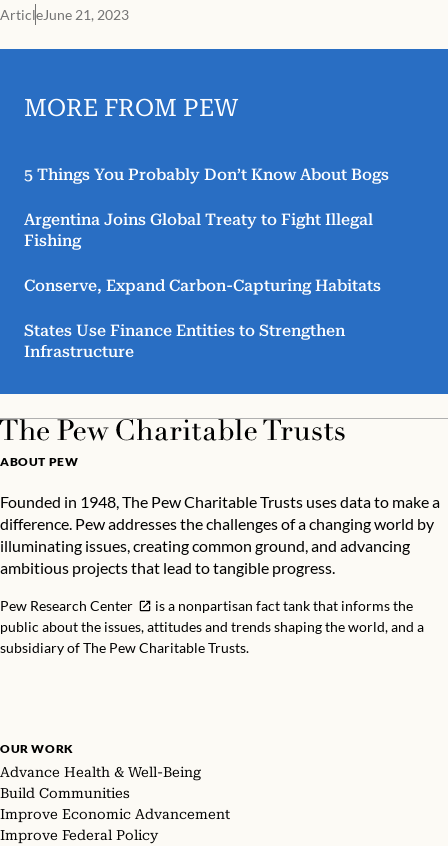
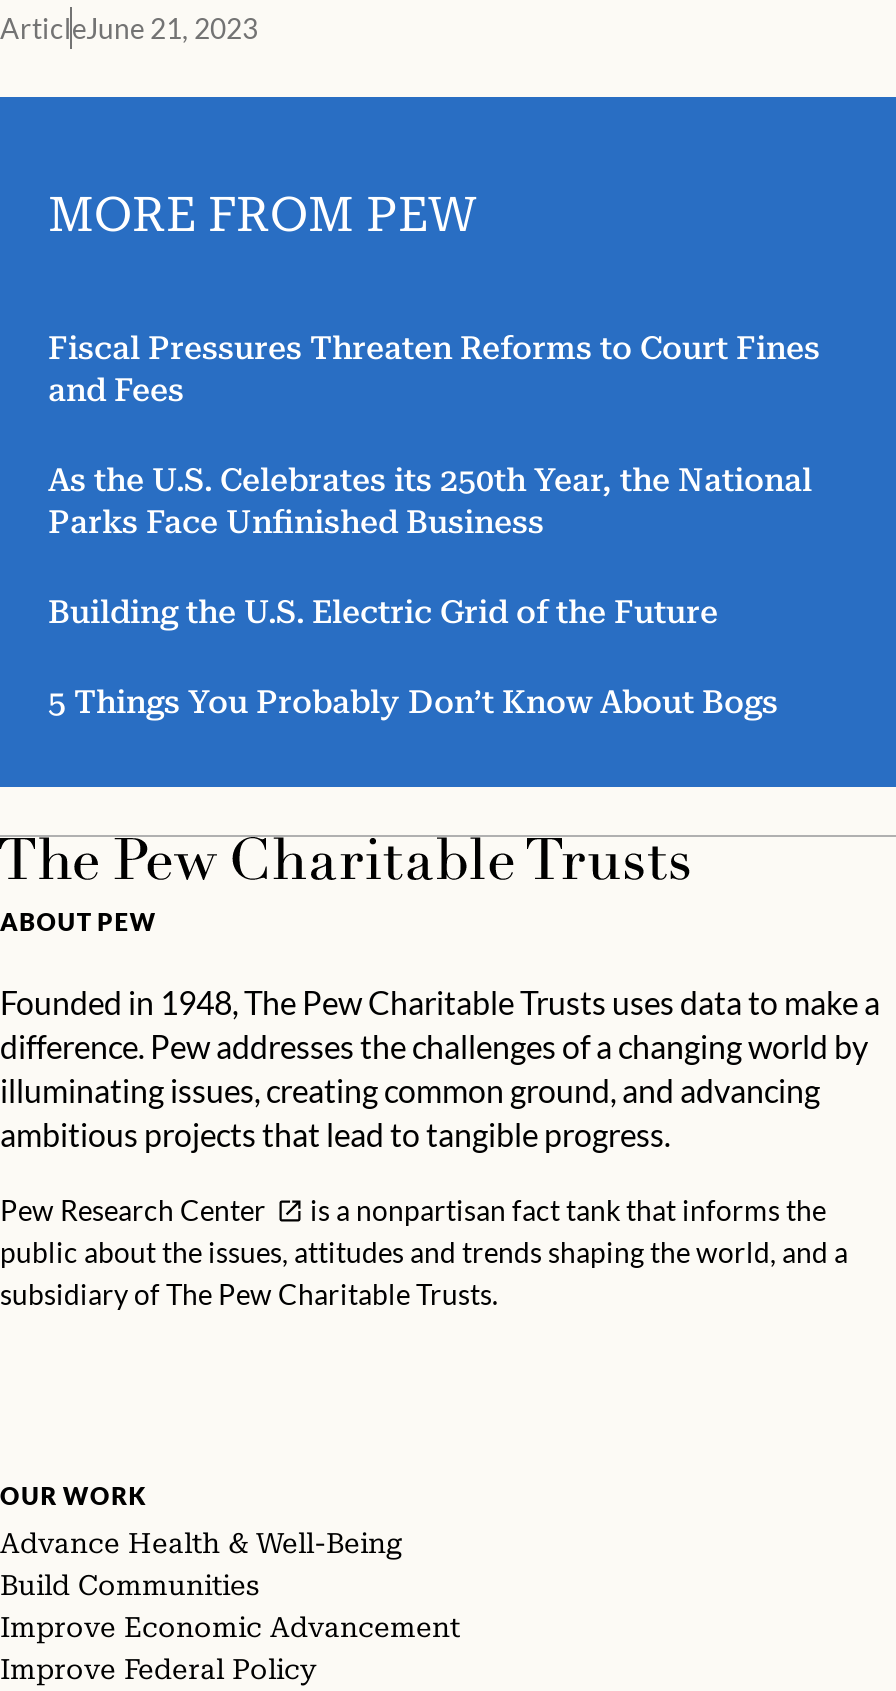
+ Fiscal Pressures Threaten Reforms to Court Fines
+ and Fees
+ As the U.S. Celebrates its 250th Year, the National
+ Parks Face Unfinished Business
+ Building the U.S. Electric Grid of the Future

moved down: 5 Things You Probably Don’t Know About Bogs

- Argentina Joins Global Treaty to Fight Illegal
- Fishing
- Conserve, Expand Carbon-Capturing Habitats
- States Use Finance Entities to Strengthen
- Infrastructure
